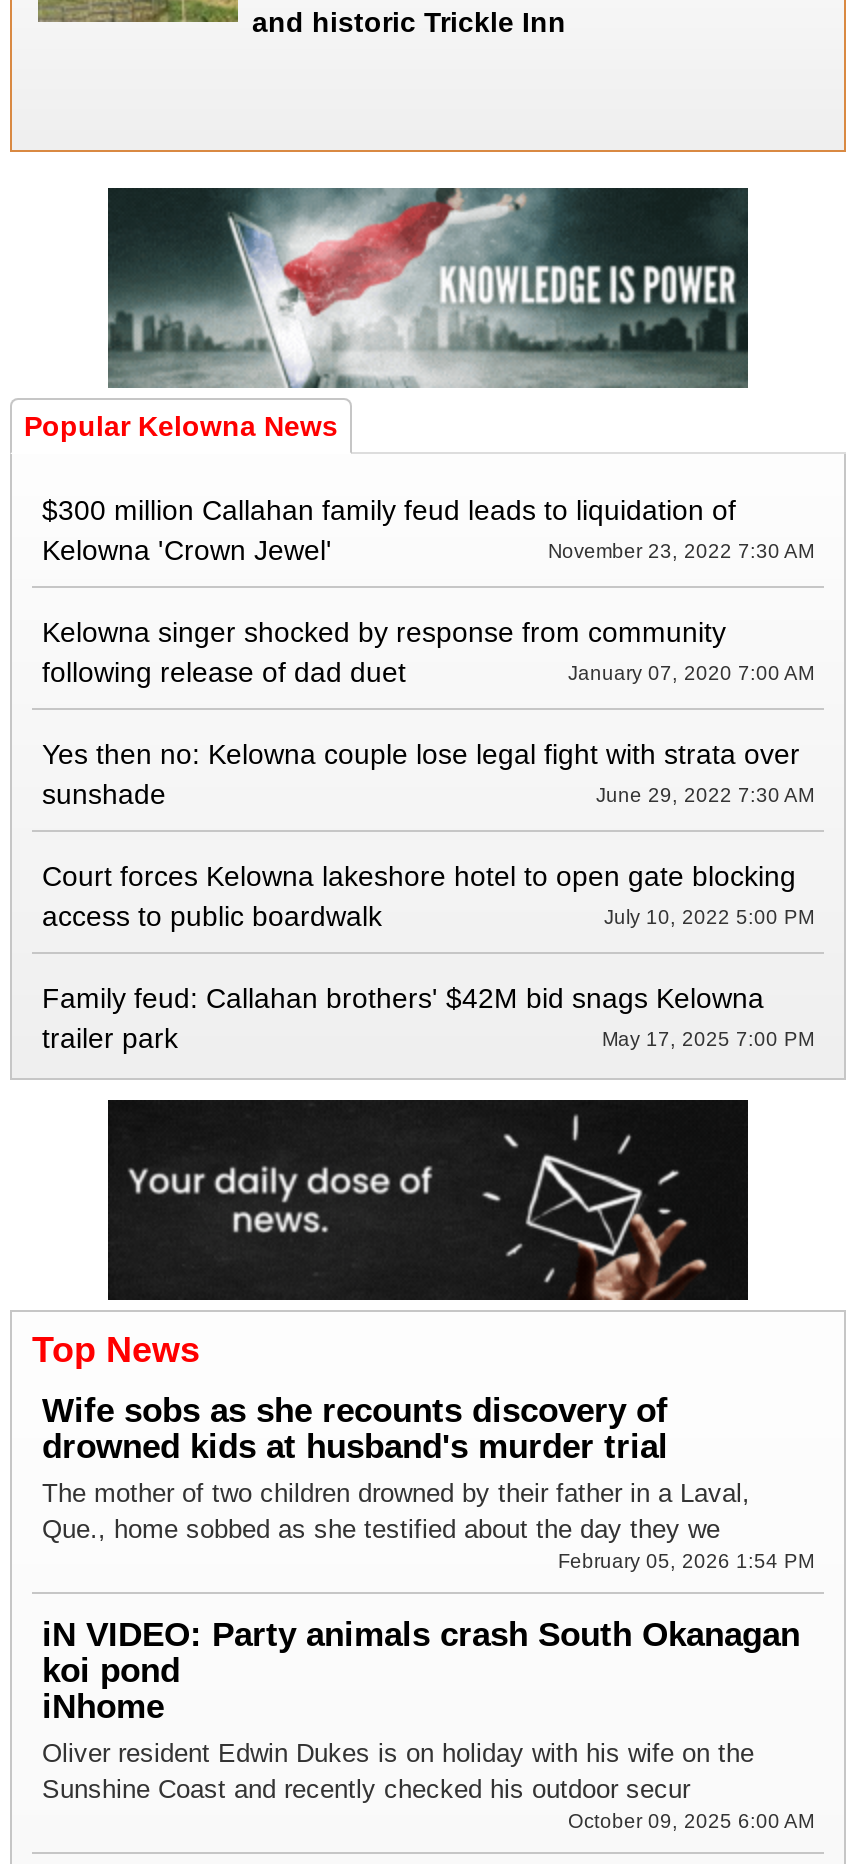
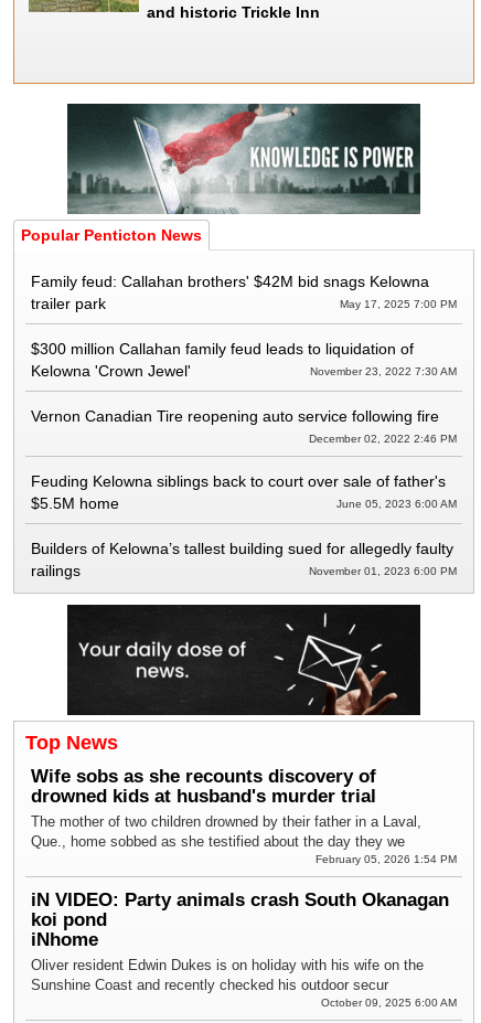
- Popular Kelowna News
- Kelowna singer shocked by response from community
- following release of dad duet
- January 07, 2020 7:00 AM
- Yes then no: Kelowna couple lose legal fight with strata over
- sunshade
- June 29, 2022 7:30 AM
- Court forces Kelowna lakeshore hotel to open gate blocking
- access to public boardwalk
- July 10, 2022 5:00 PM
+ Popular Penticton News

moved down: $300 million Callahan family feud leads to liquidation of | Kelowna 'Crown Jewel' | November 23, 2022 7:30 AM

moved up: Family feud: Callahan brothers' $42M bid snags Kelowna | trailer park | May 17, 2025 7:00 PM

+ Vernon Canadian Tire reopening auto service following fire
+ December 02, 2022 2:46 PM
+ Feuding Kelowna siblings back to court over sale of father's
+ $5.5M home
+ June 05, 2023 6:00 AM
+ Builders of Kelowna’s tallest building sued for allegedly faulty
+ railings
+ November 01, 2023 6:00 PM
